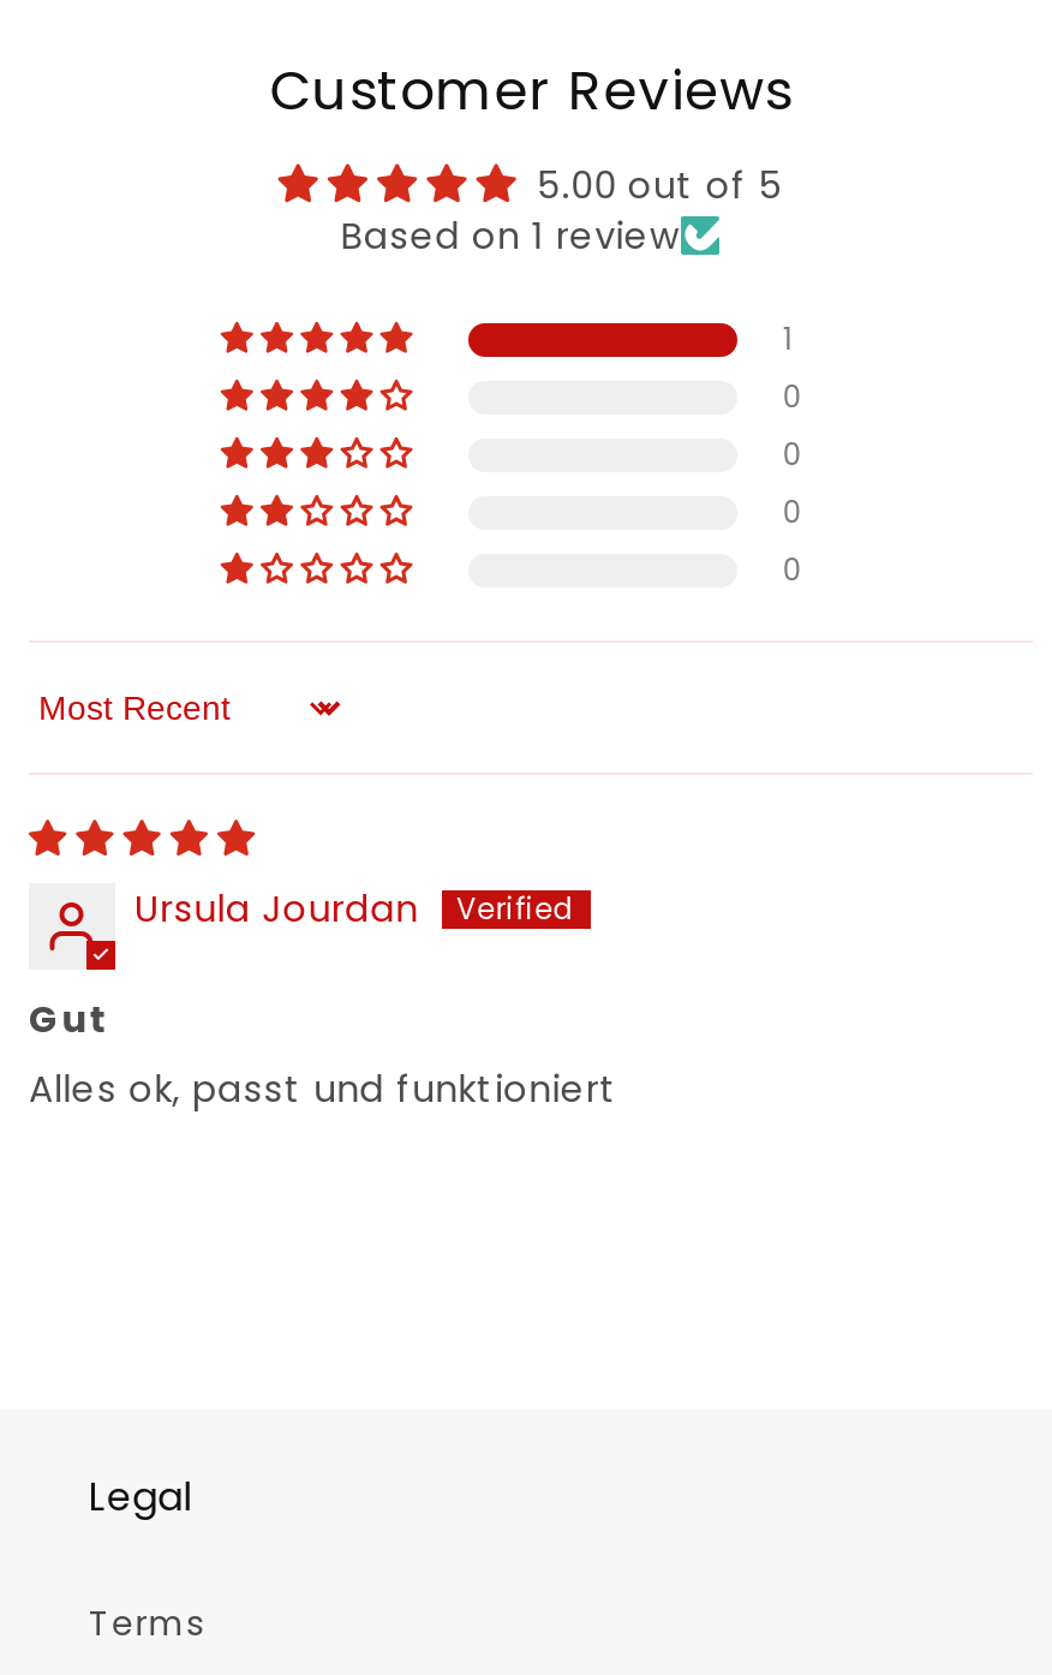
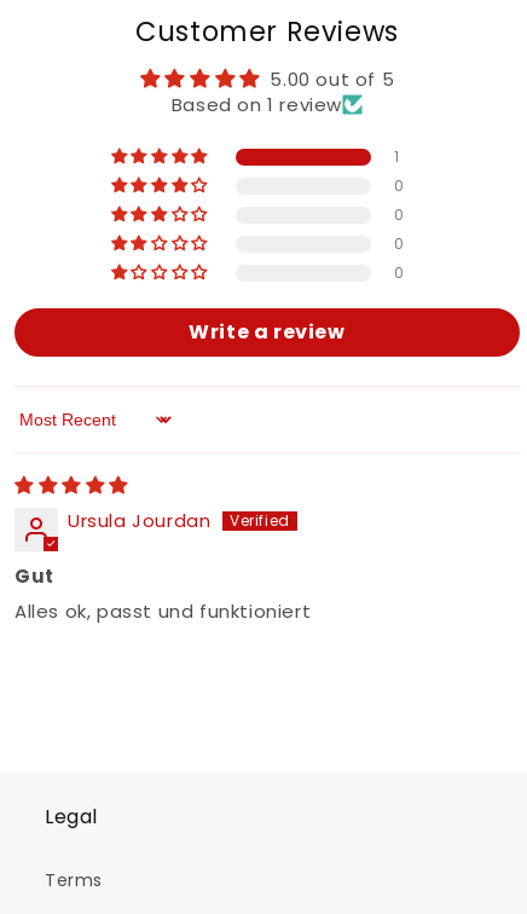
+ Write a review
